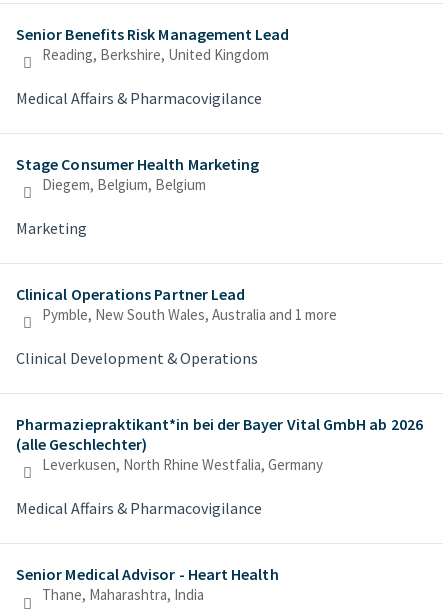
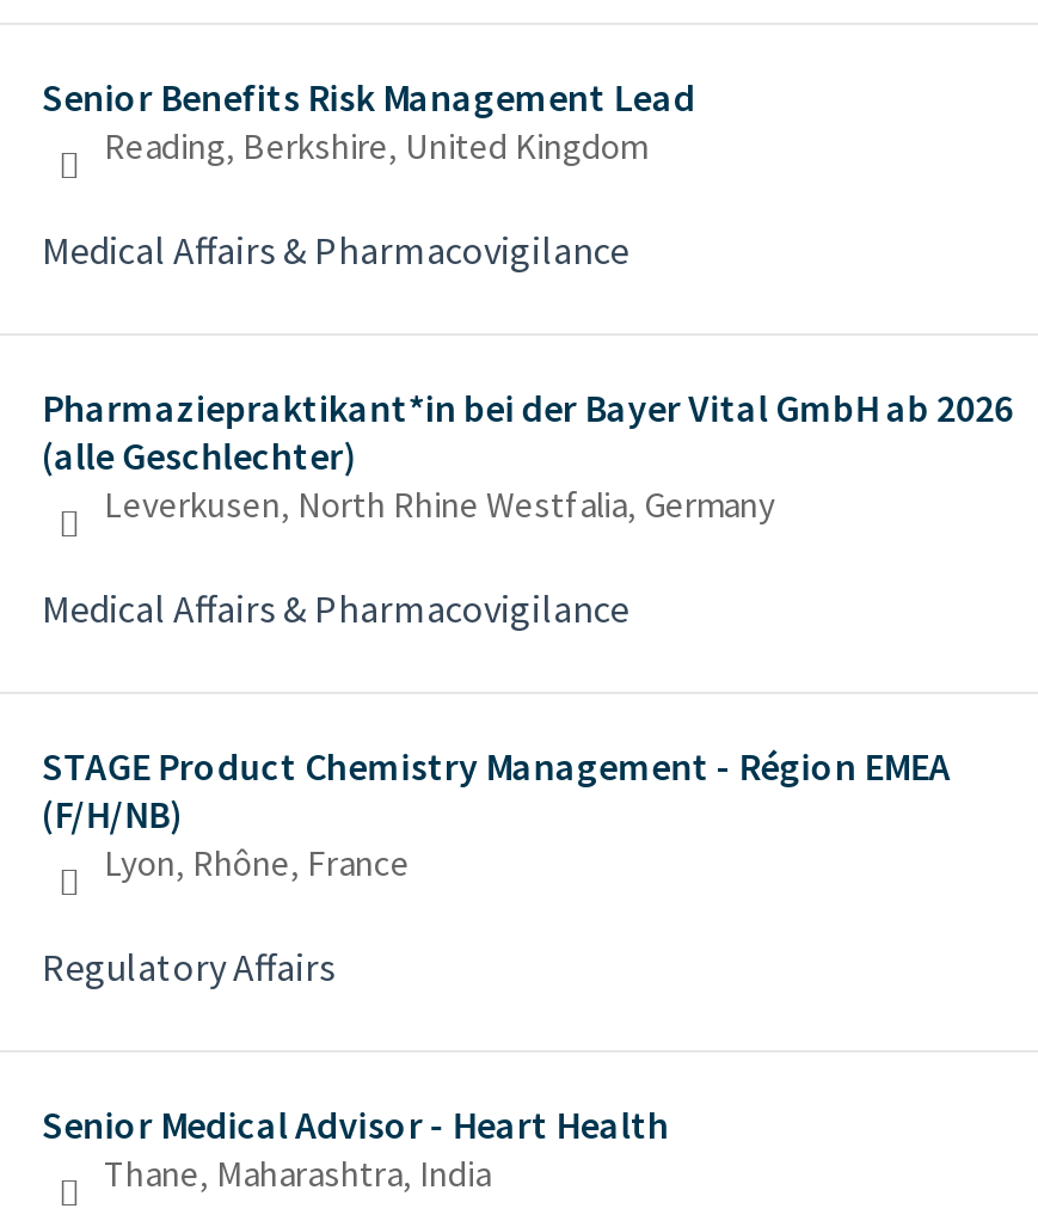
- Stage Consumer Health Marketing
- Diegem, Belgium, Belgium
- Marketing
- Clinical Operations Partner Lead
- Pymble, New South Wales, Australia and 1 more
- Clinical Development & Operations

moved up: Pharmaziepraktikant*in bei der Bayer Vital GmbH ab 2026 | (alle Geschlechter) | Leverkusen, North Rhine Westfalia, Germany | Medical Affairs & Pharmacovigilance

+ STAGE Product Chemistry Management - Région EMEA
+ (F/H/NB)
+ Lyon, Rhône, France
+ Regulatory Affairs
